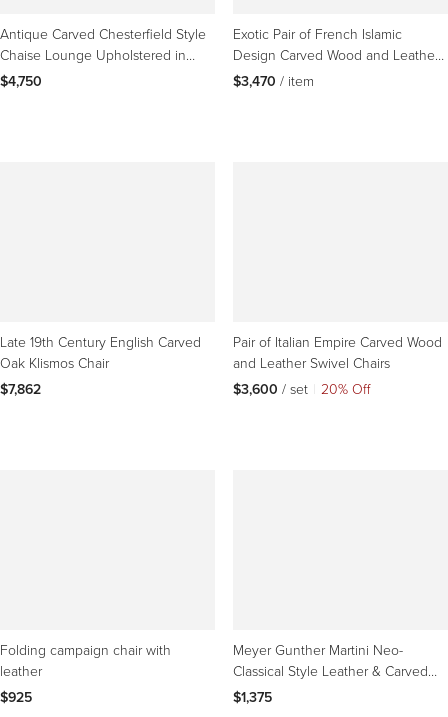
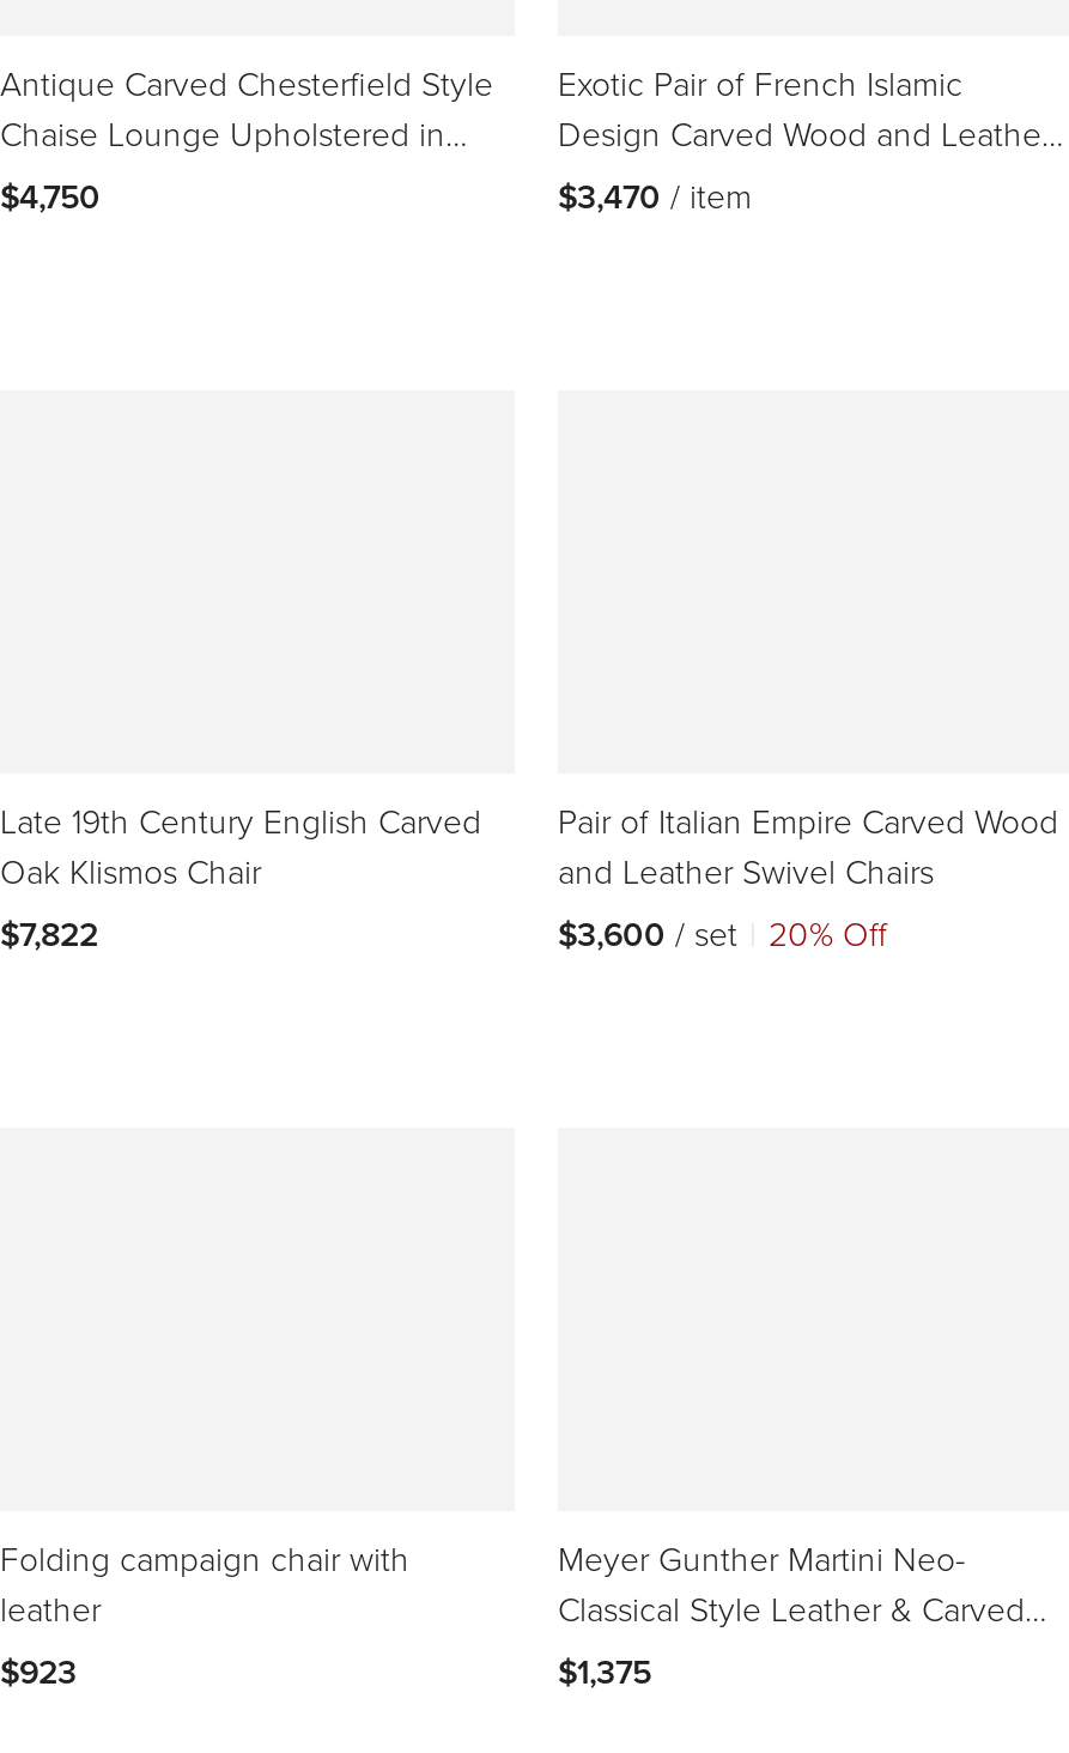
- $7,862
+ $7,822

- $925
+ $923
